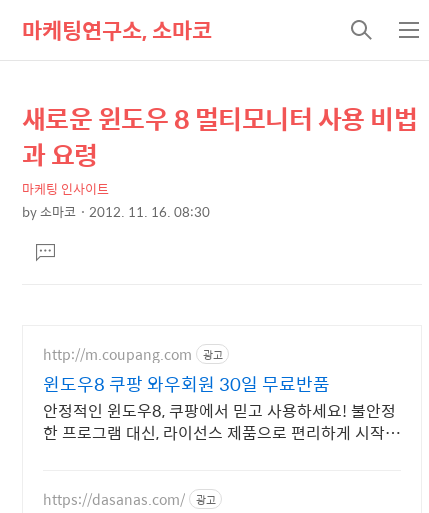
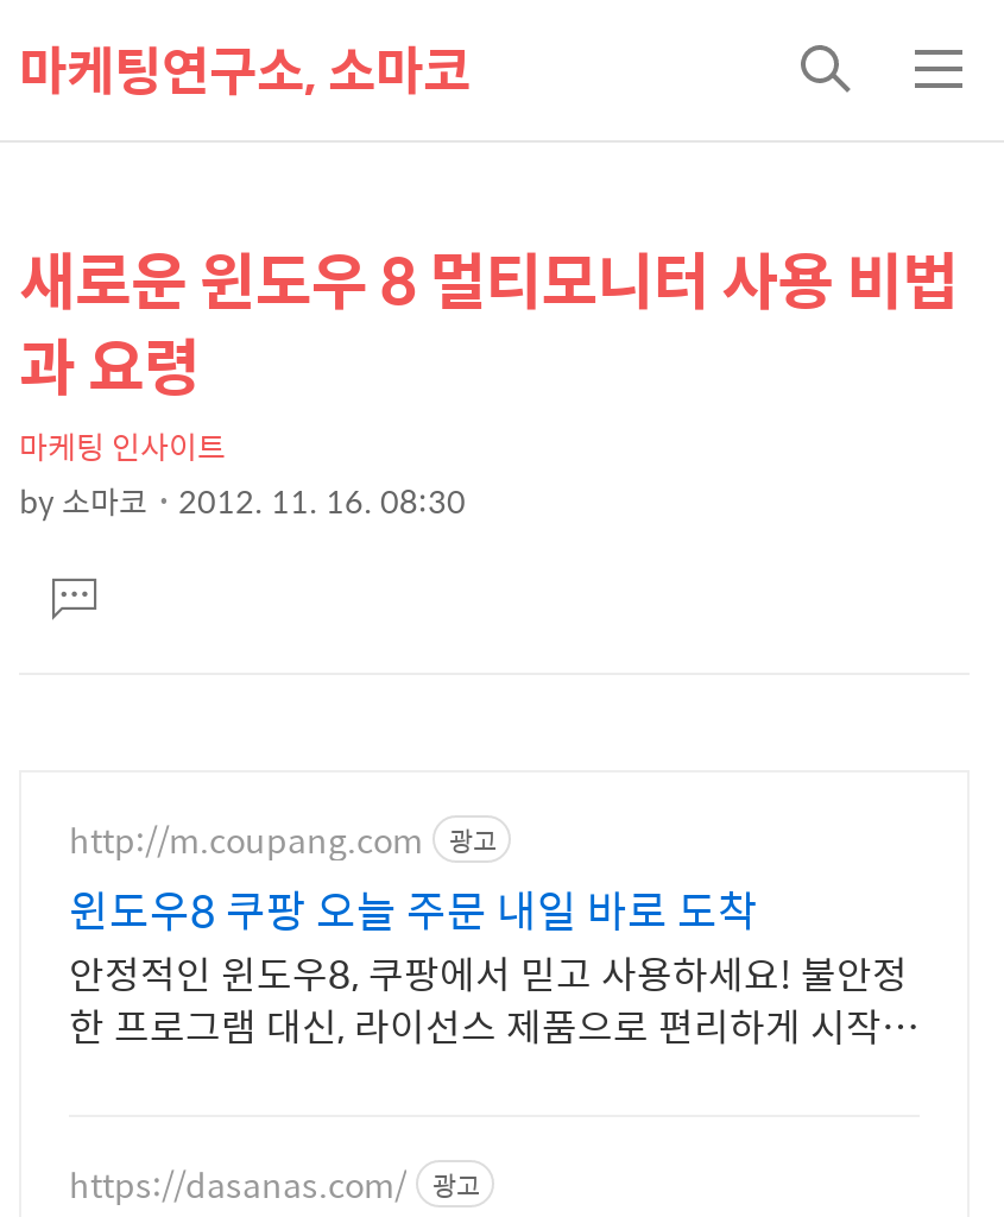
- 윈도우8 쿠팡 와우회원 30일 무료반품
+ 윈도우8 쿠팡 오늘 주문 내일 바로 도착
